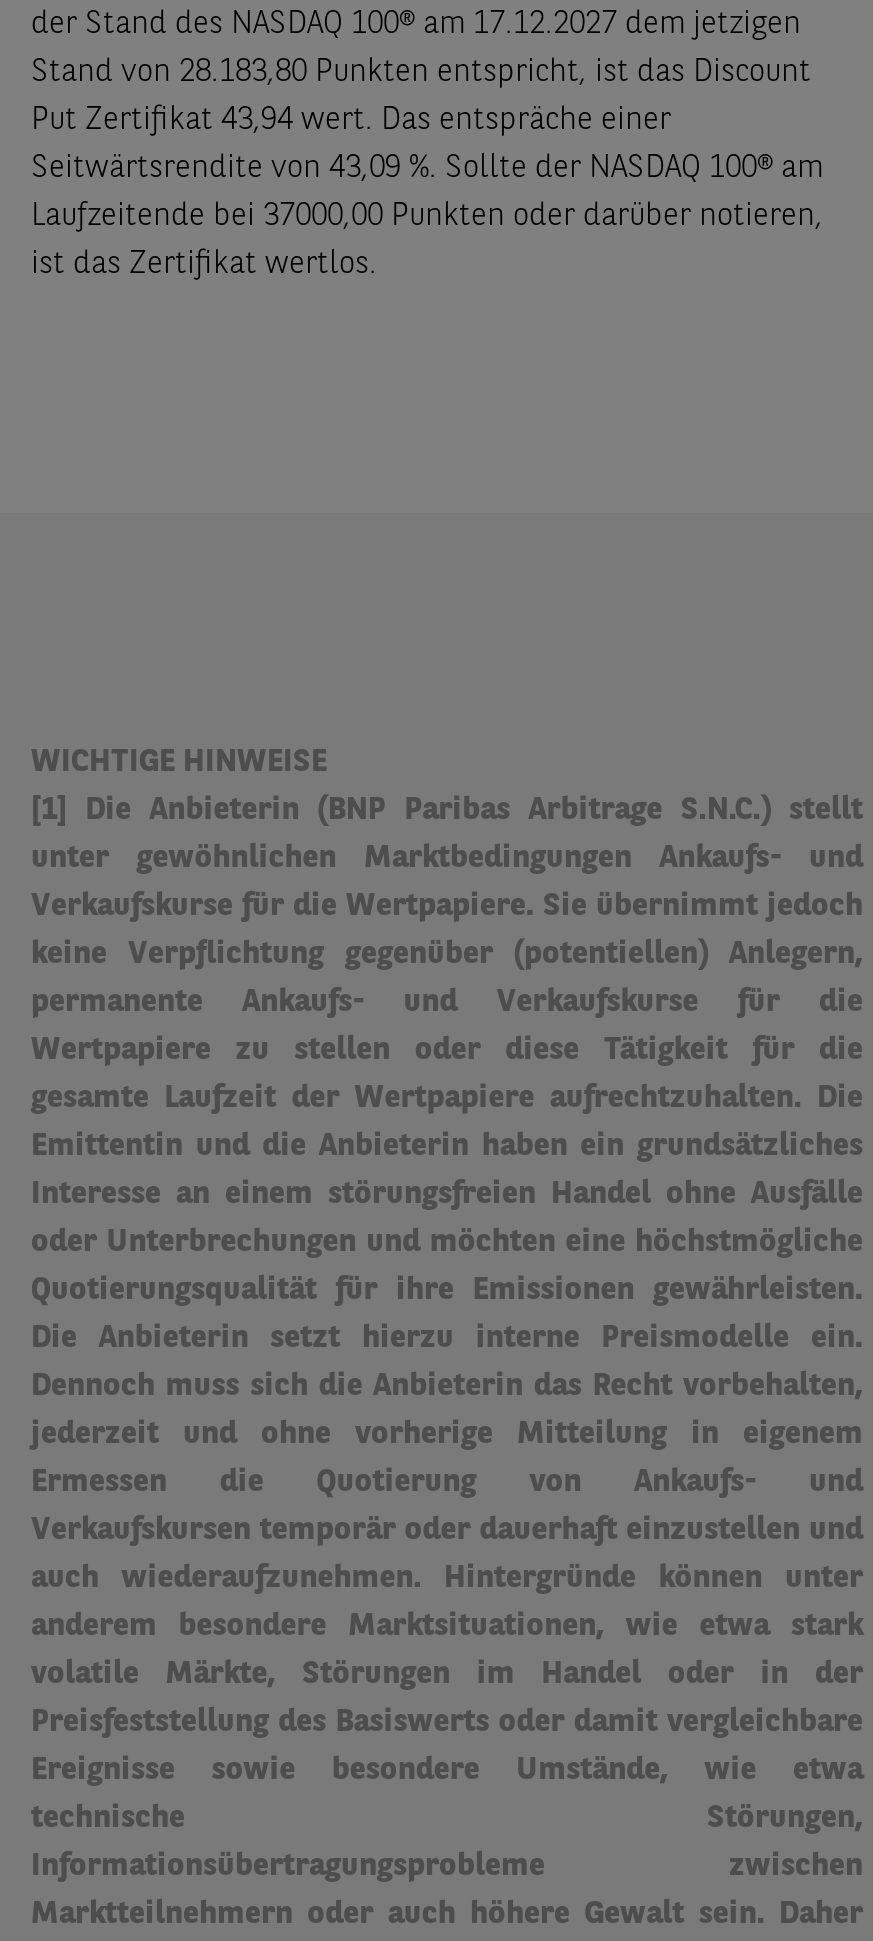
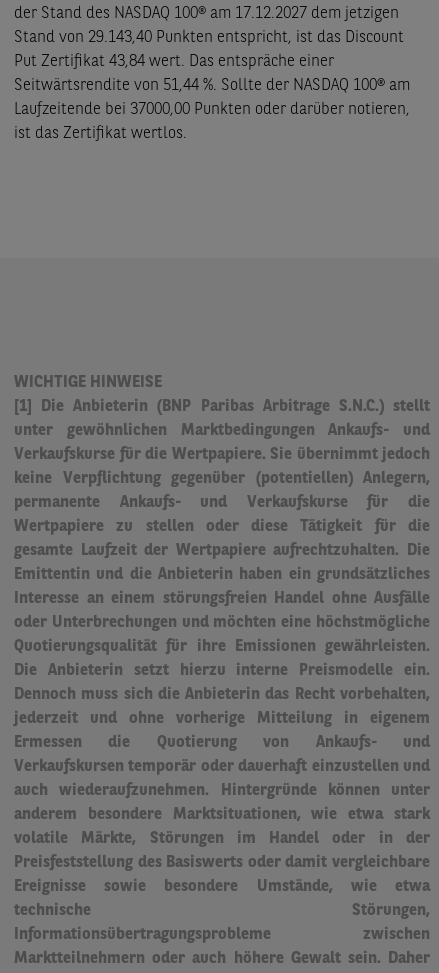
- Stand von 28.183,80 Punkten entspricht, ist das Discount
+ Stand von 29.143,40 Punkten entspricht, ist das Discount

- Put Zertifikat 43,94 wert. Das entspräche einer
+ Put Zertifikat 43,84 wert. Das entspräche einer

- Seitwärtsrendite von 43,09 %. Sollte der NASDAQ 100® am
+ Seitwärtsrendite von 51,44 %. Sollte der NASDAQ 100® am
